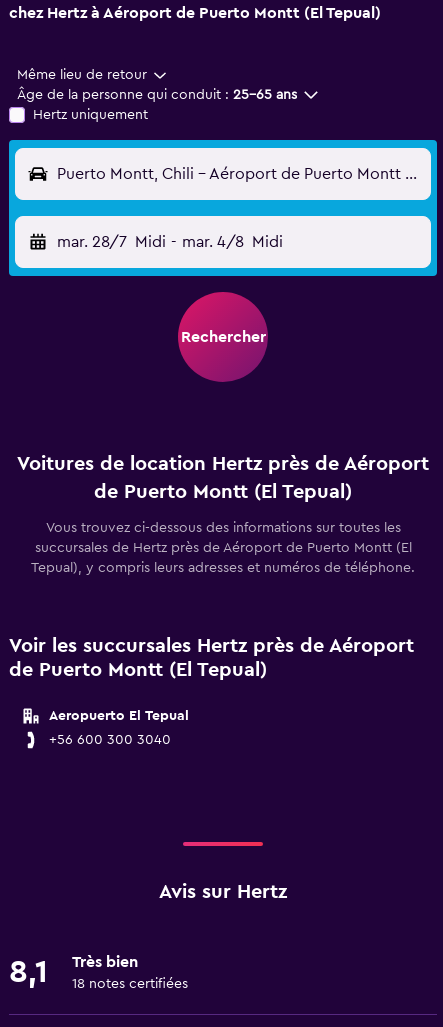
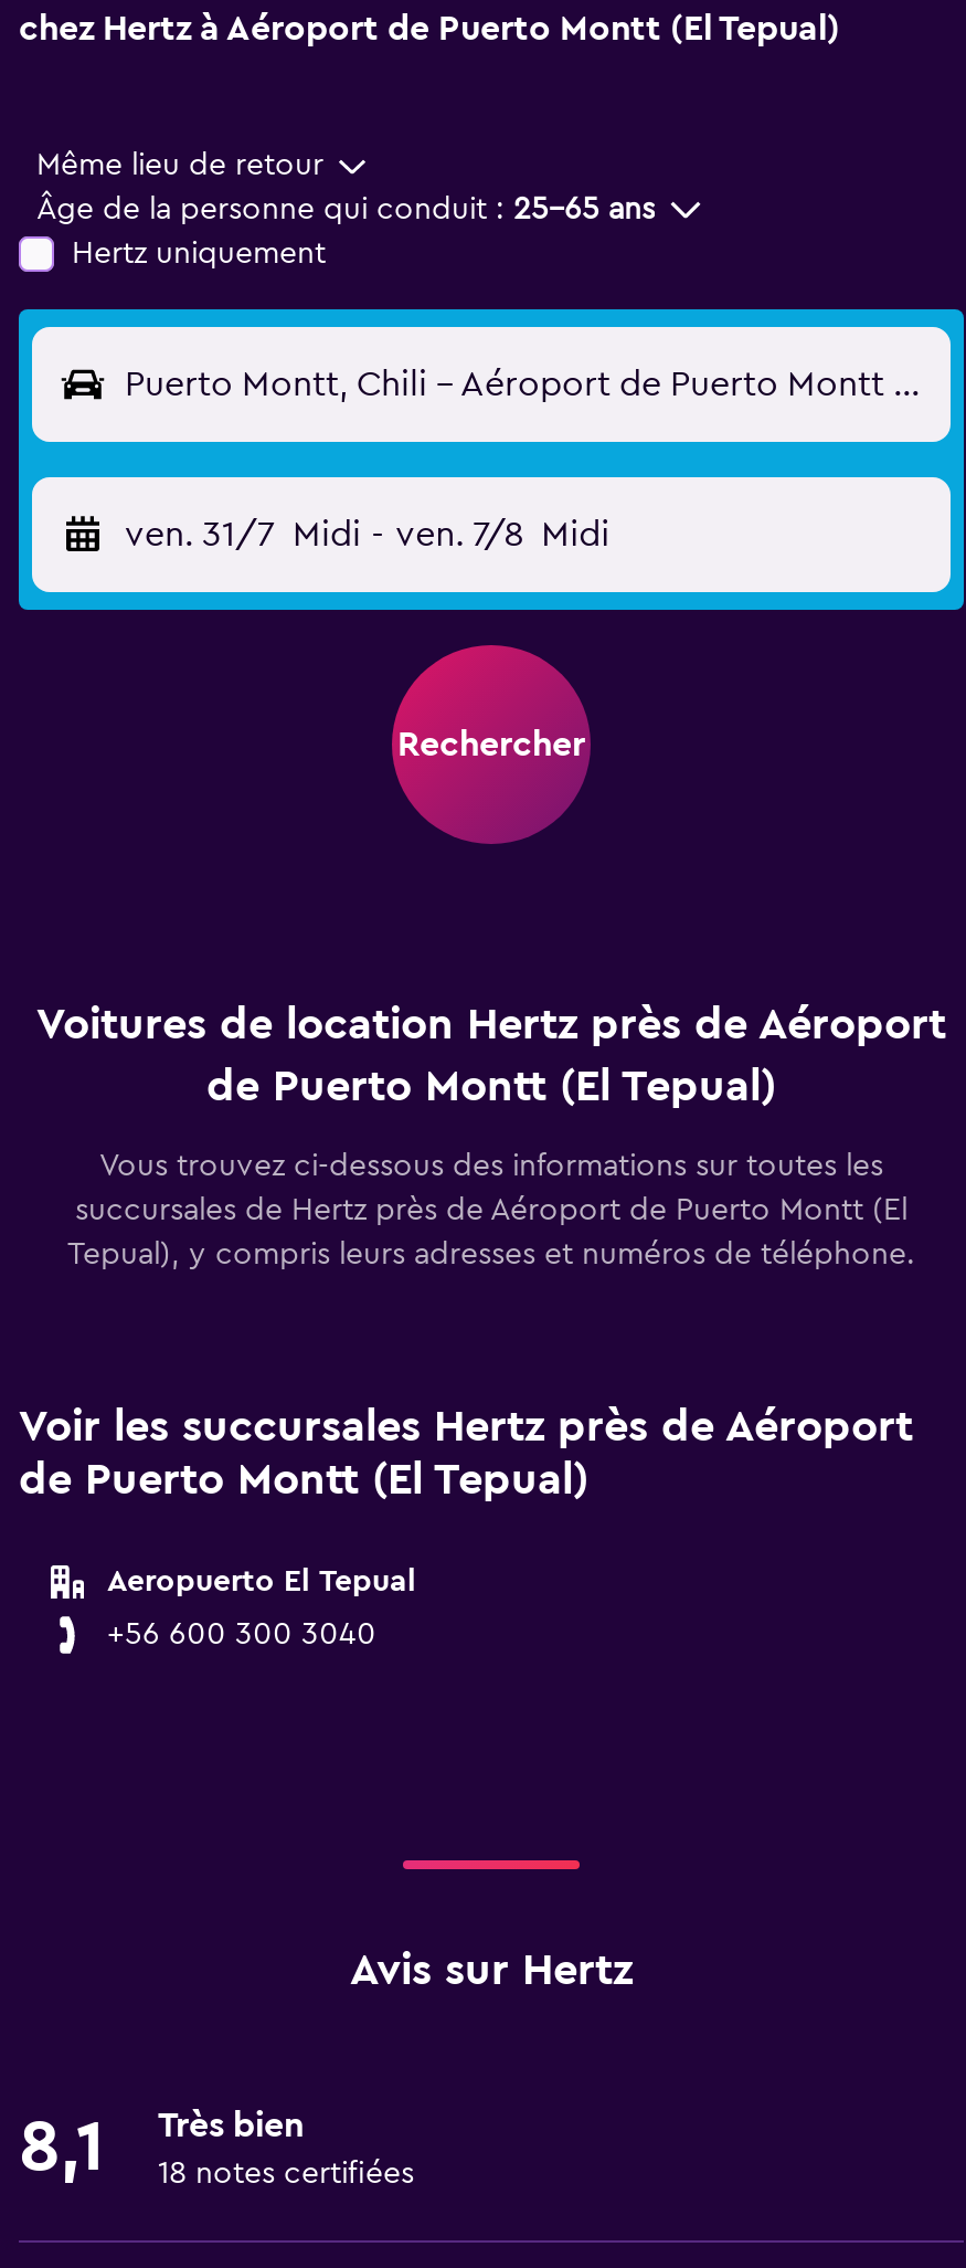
- mar. 28/7 Midi - mar. 4/8 Midi
+ ven. 31/7 Midi - ven. 7/8 Midi
